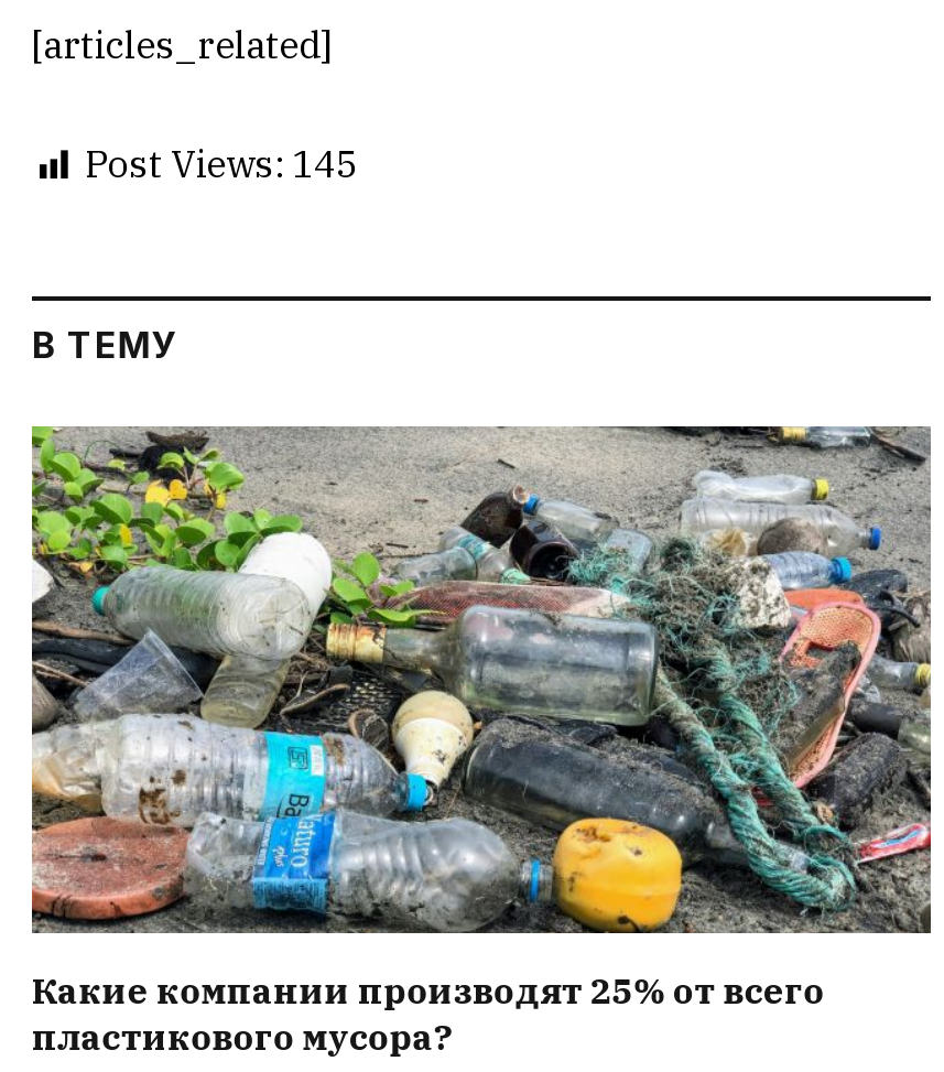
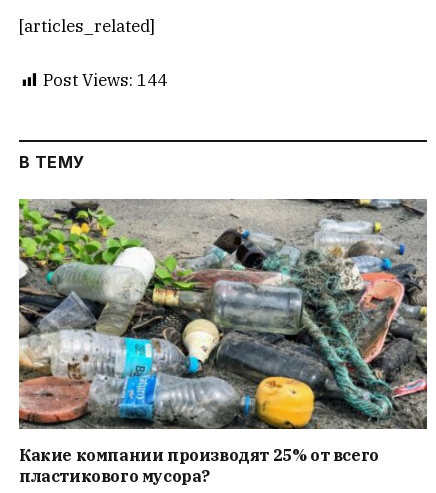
- Post Views: 145
+ Post Views: 144
